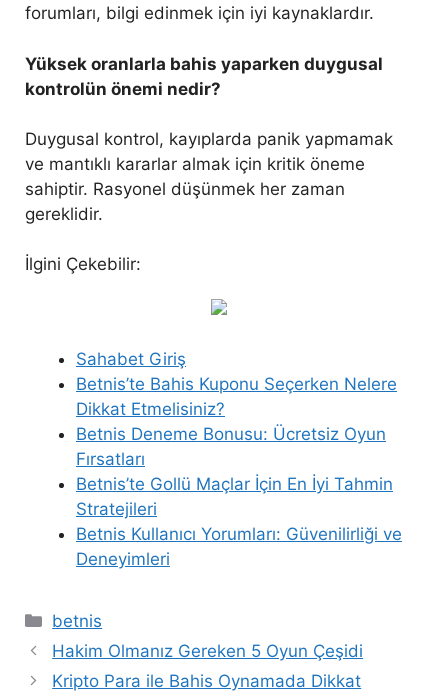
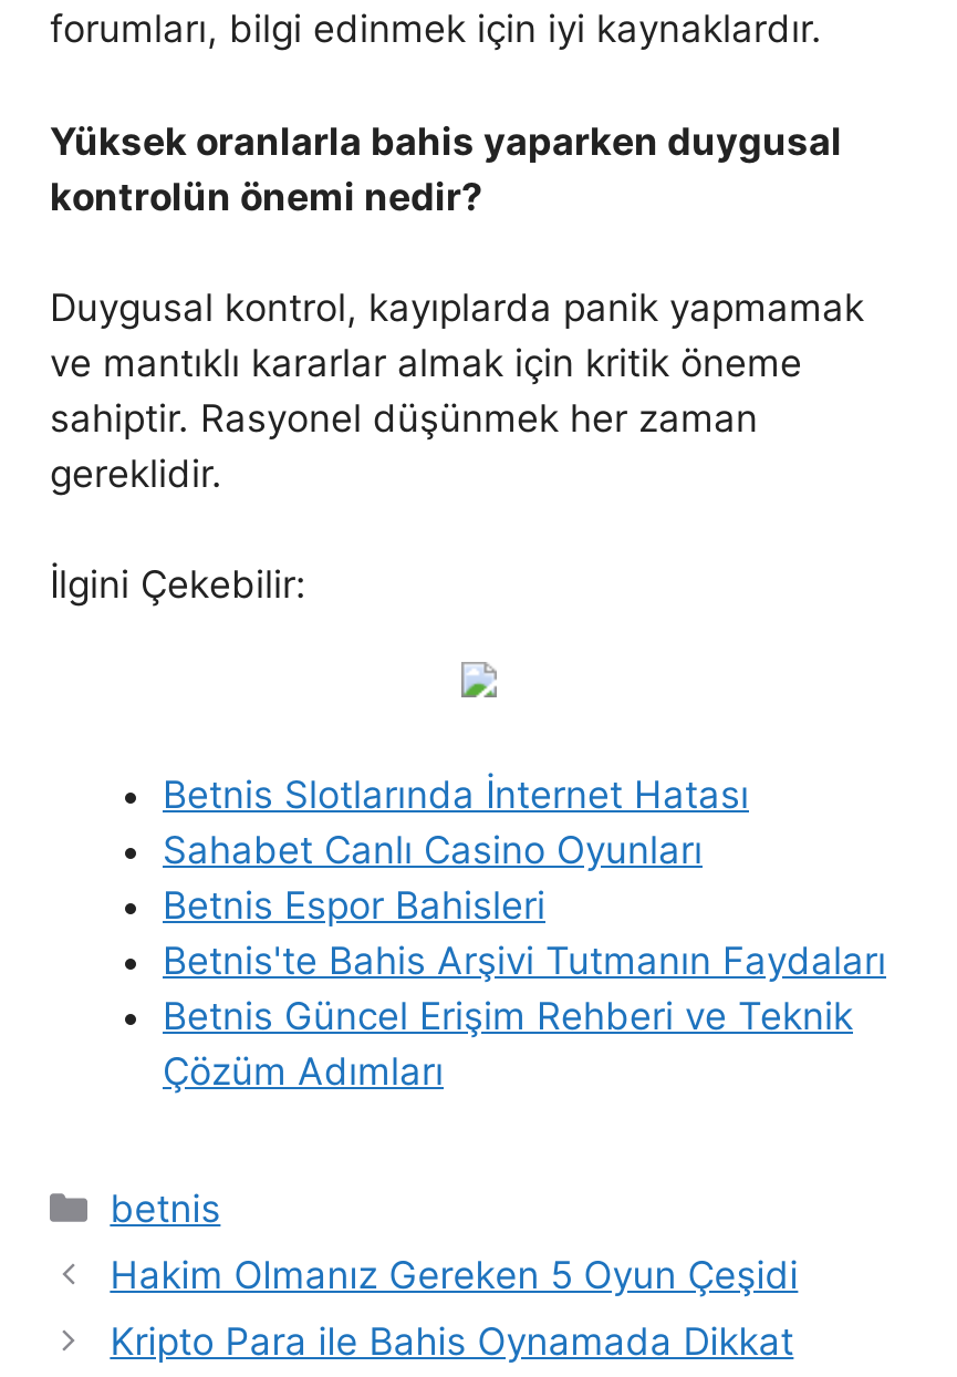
- Sahabet Giriş
- Betnis’te Bahis Kuponu Seçerken Nelere
- Dikkat Etmelisiniz?
- Betnis Deneme Bonusu: Ücretsiz Oyun
- Fırsatları
- Betnis’te Gollü Maçlar İçin En İyi Tahmin
- Stratejileri
- Betnis Kullanıcı Yorumları: Güvenilirliği ve
- Deneyimleri
+ Betnis Slotlarında İnternet Hatası
+ Sahabet Canlı Casino Oyunları
+ Betnis Espor Bahisleri
+ Betnis'te Bahis Arşivi Tutmanın Faydaları
+ Betnis Güncel Erişim Rehberi ve Teknik
+ Çözüm Adımları
